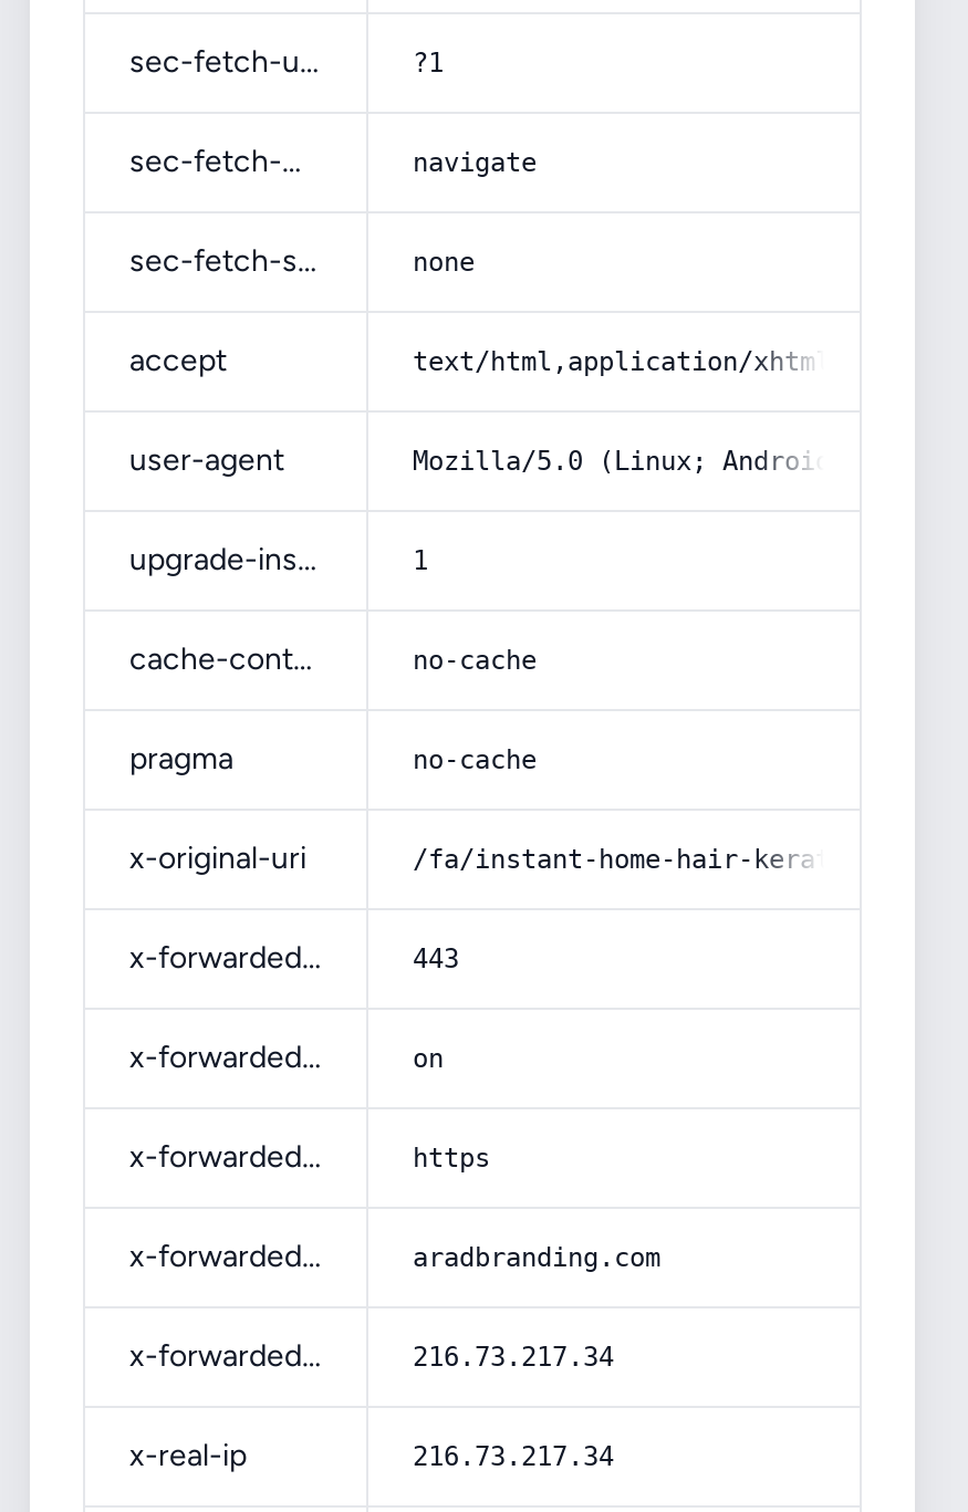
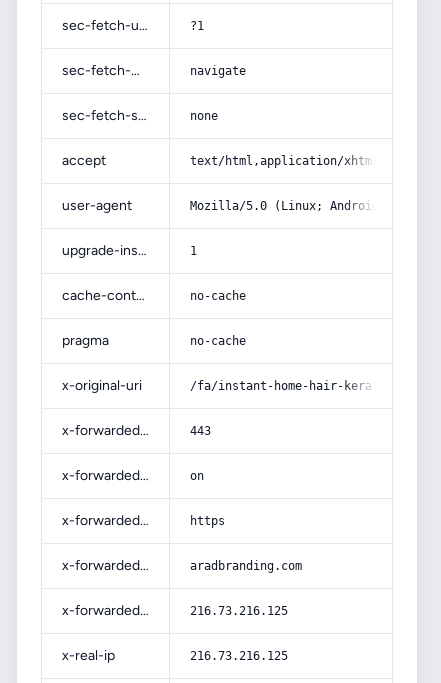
- 216.73.217.34
+ 216.73.216.125

- 216.73.217.34
+ 216.73.216.125
